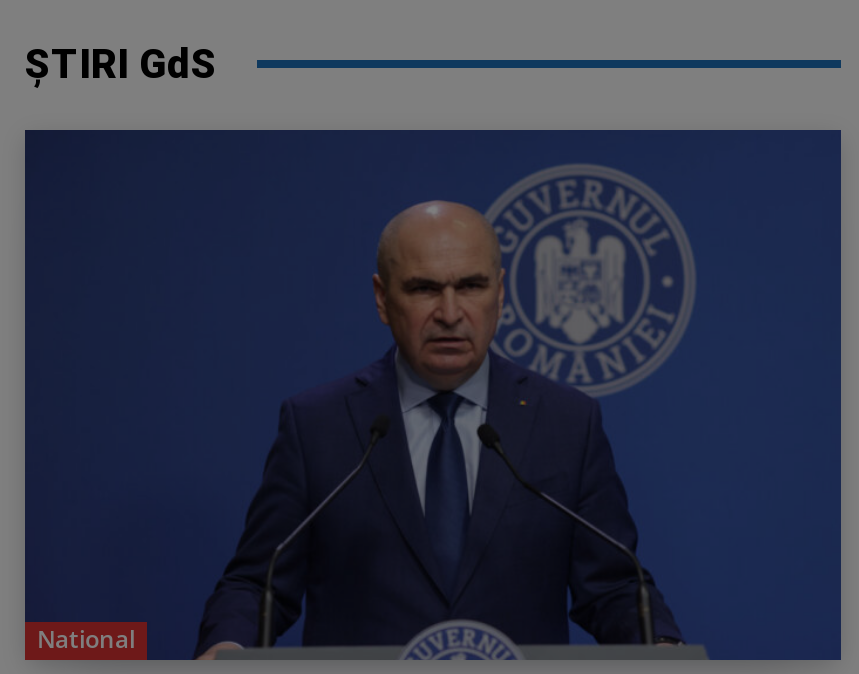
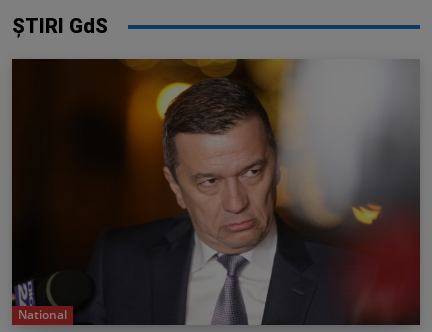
- [image]
+ [image]
